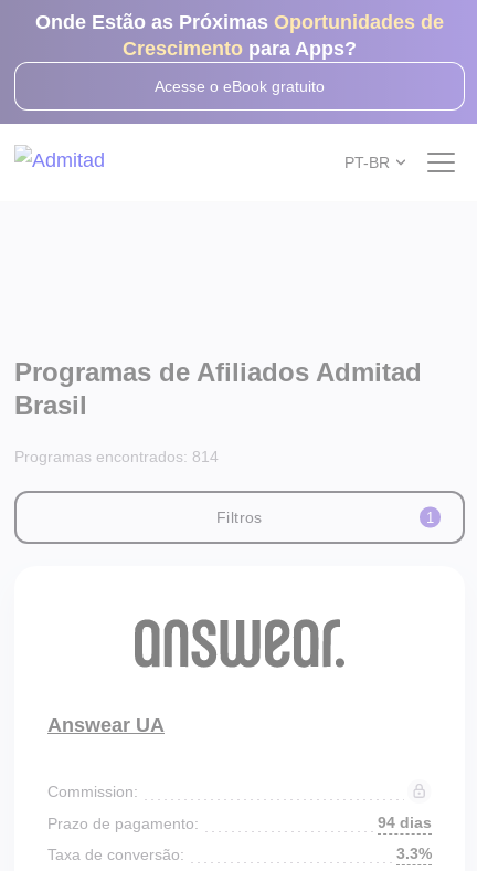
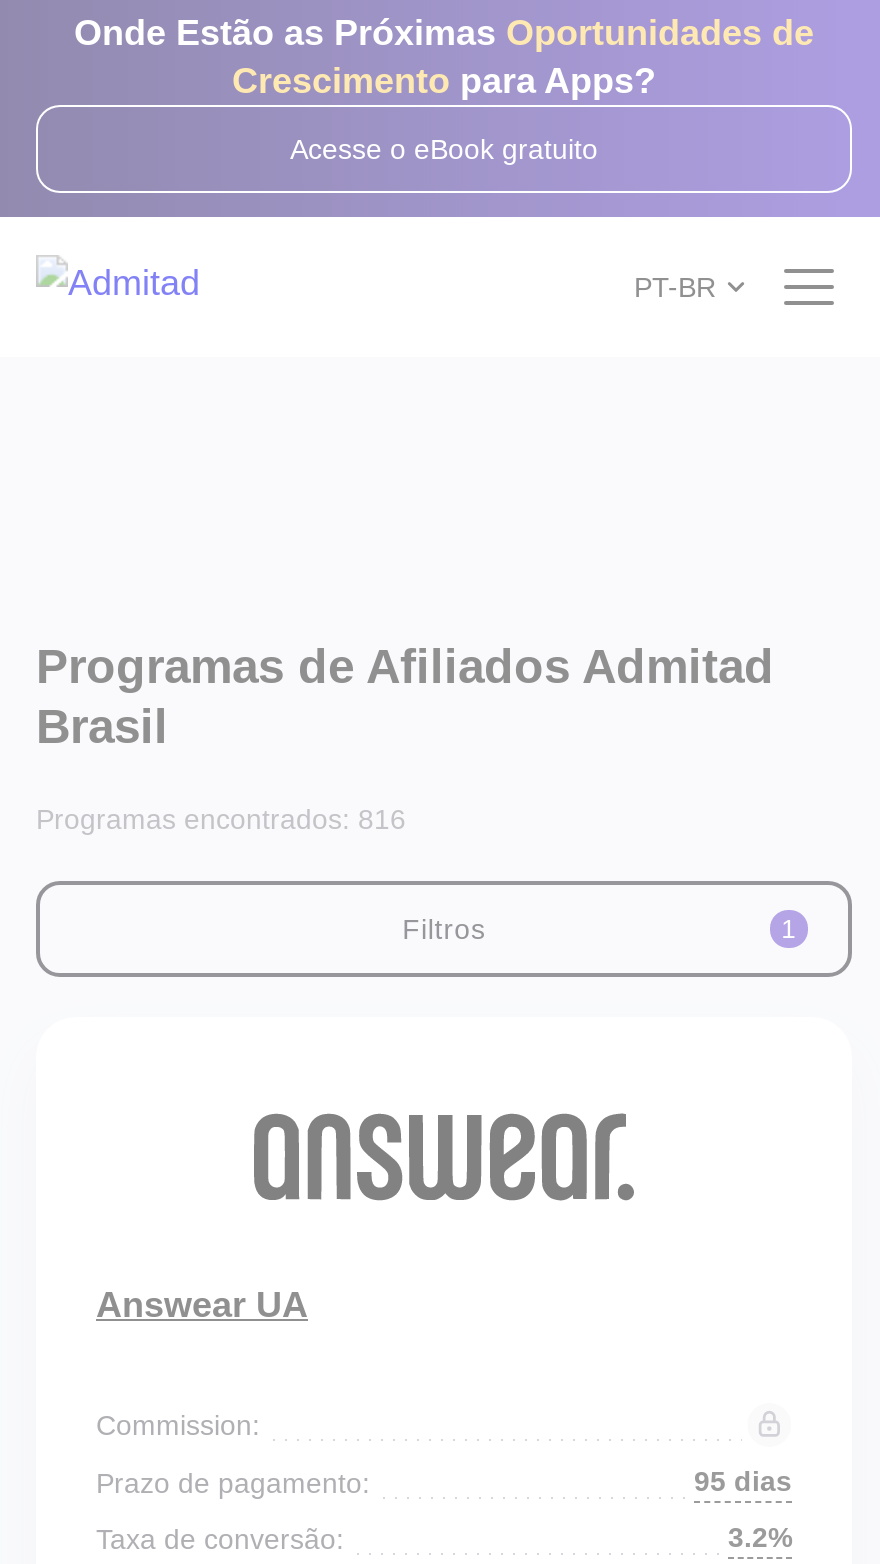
- Programas encontrados: 814
+ Programas encontrados: 816

- 94 dias
+ 95 dias

- 3.3%
+ 3.2%
